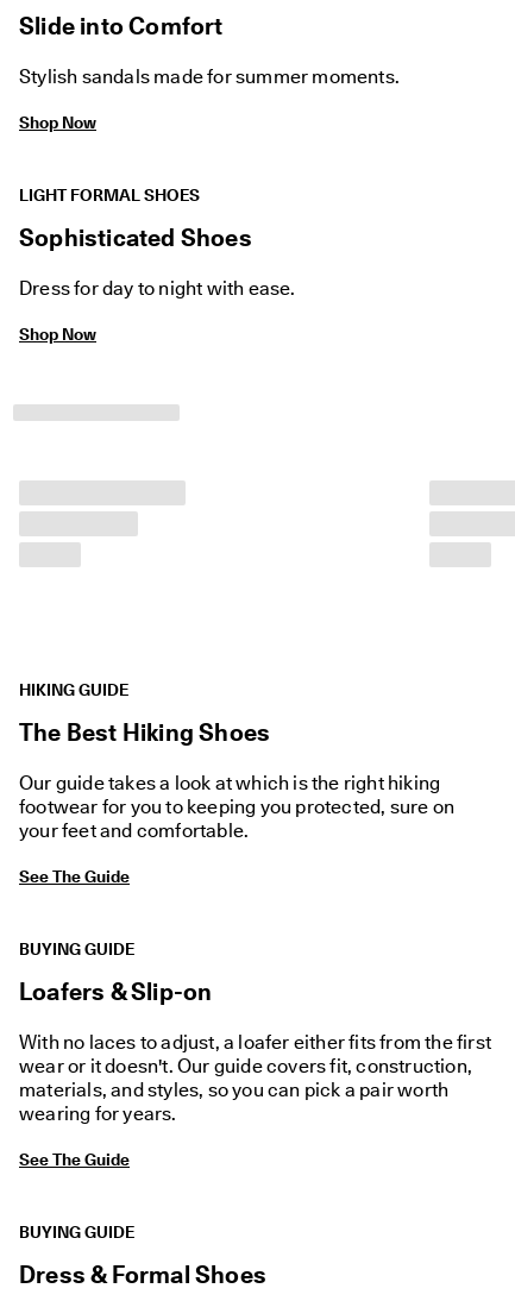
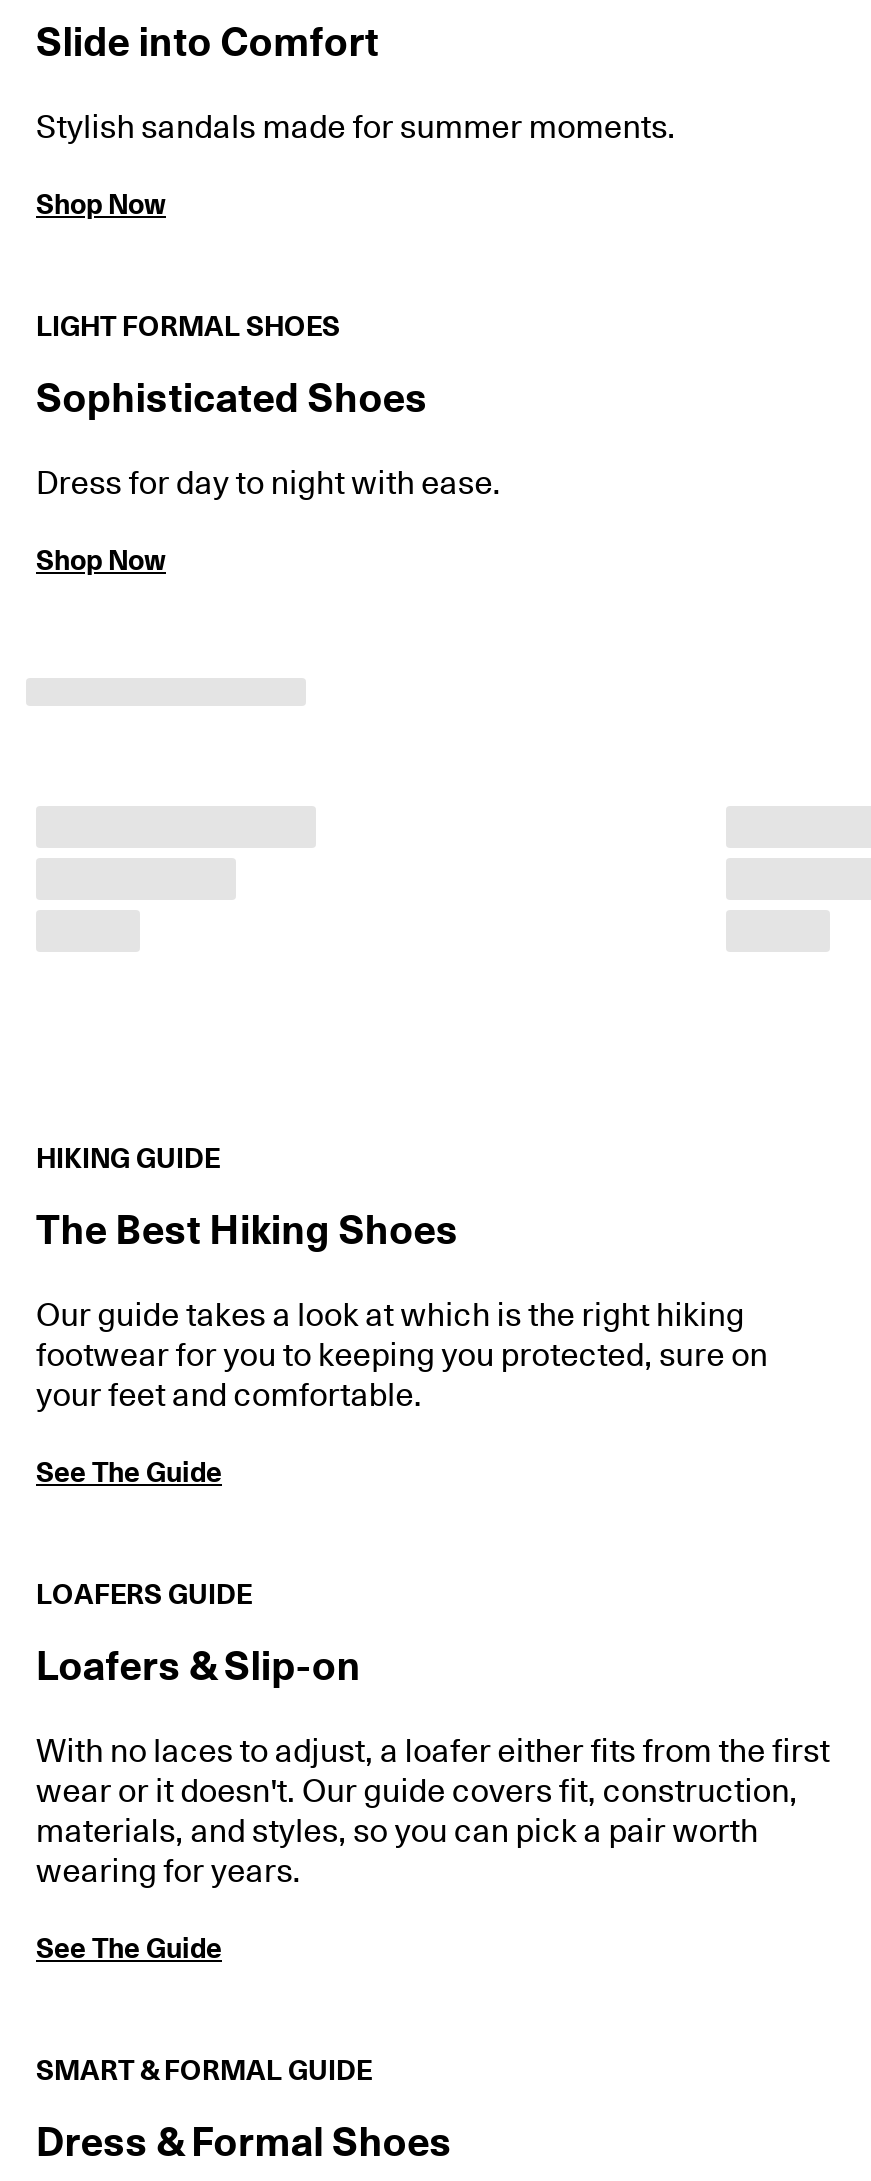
- BUYING GUIDE
+ LOAFERS GUIDE

- BUYING GUIDE
+ SMART & FORMAL GUIDE
